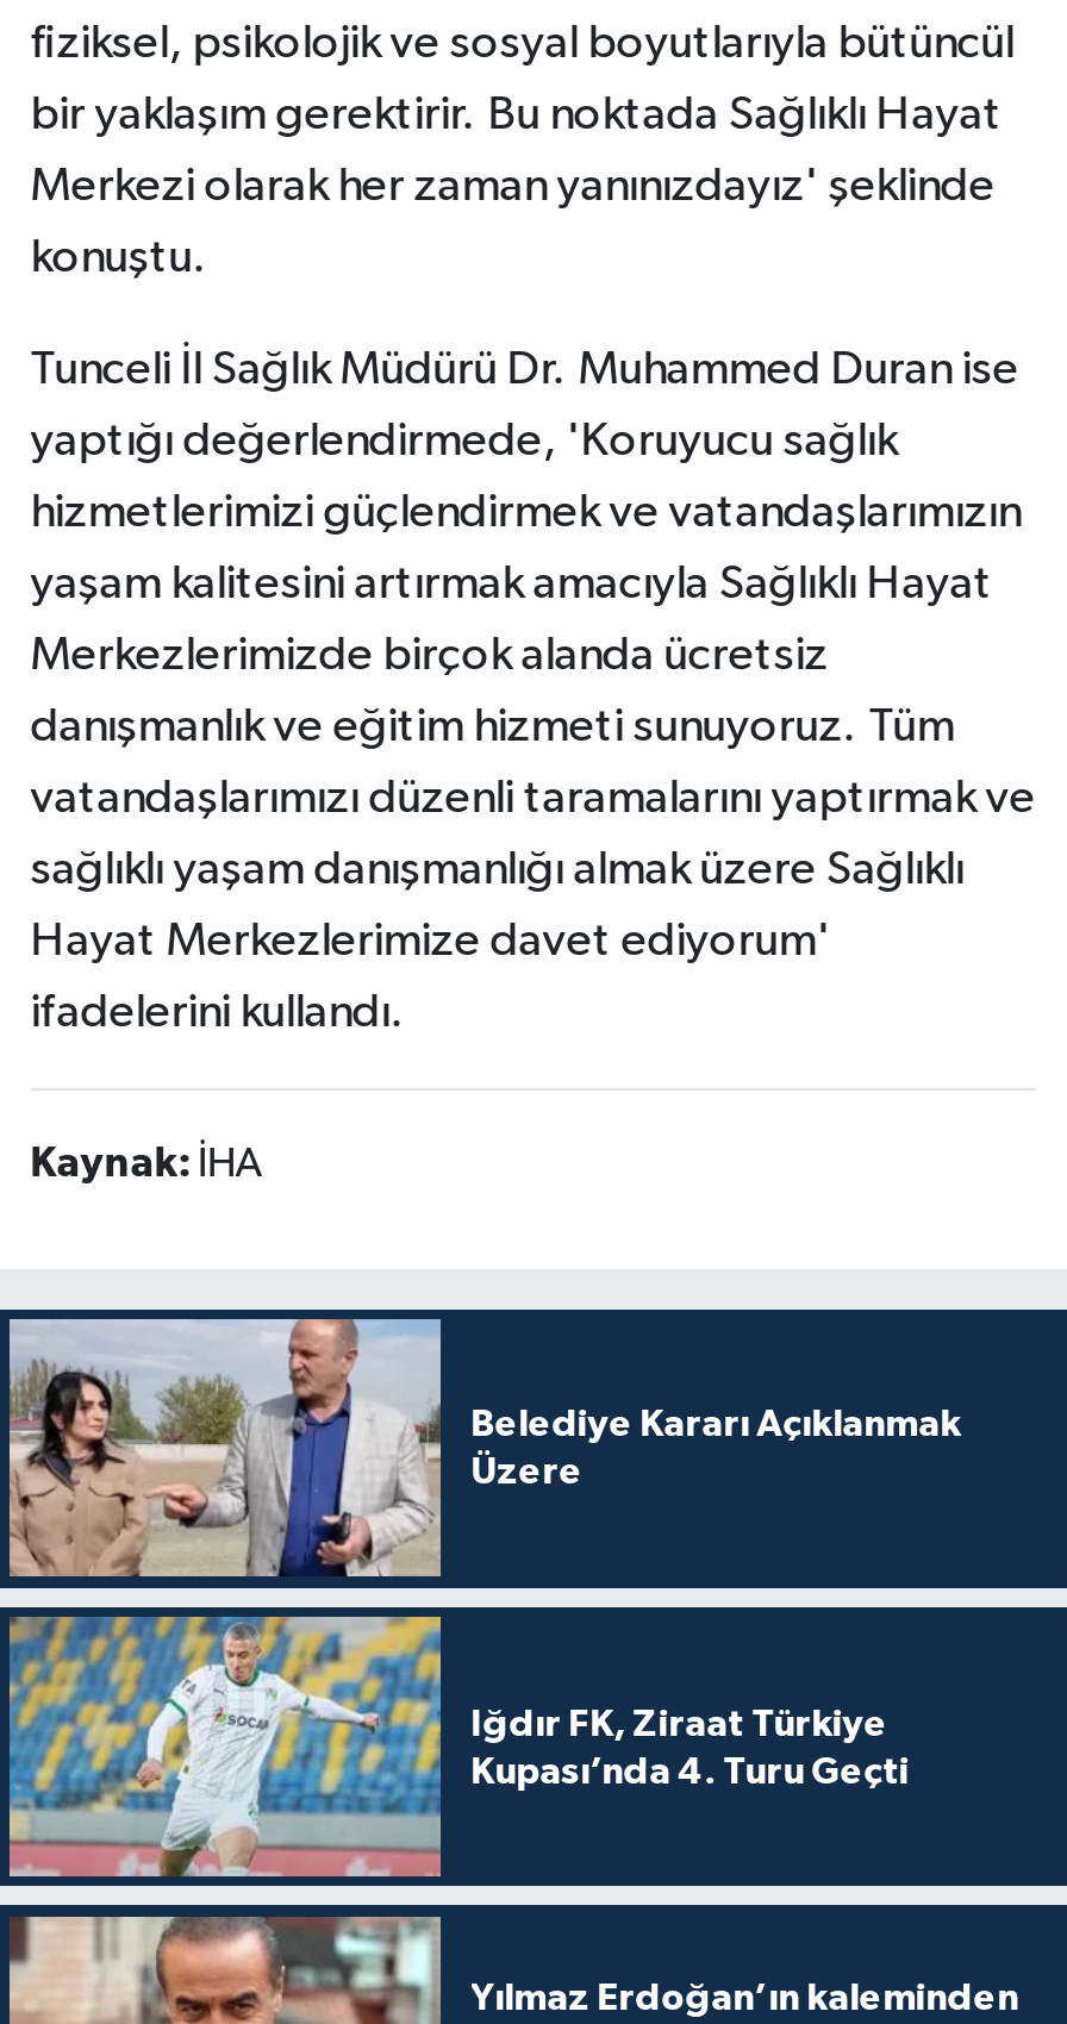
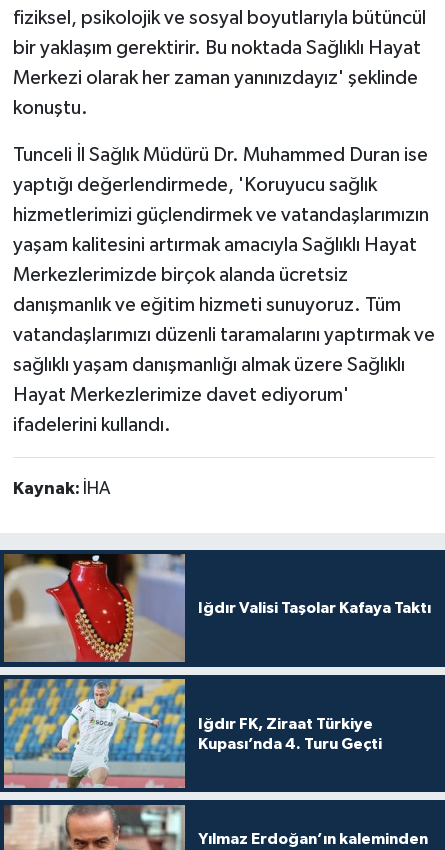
- [image]
- Belediye Kararı Açıklanmak
- Üzere
+ [image]
+ Iğdır Valisi Taşolar Kafaya Taktı
